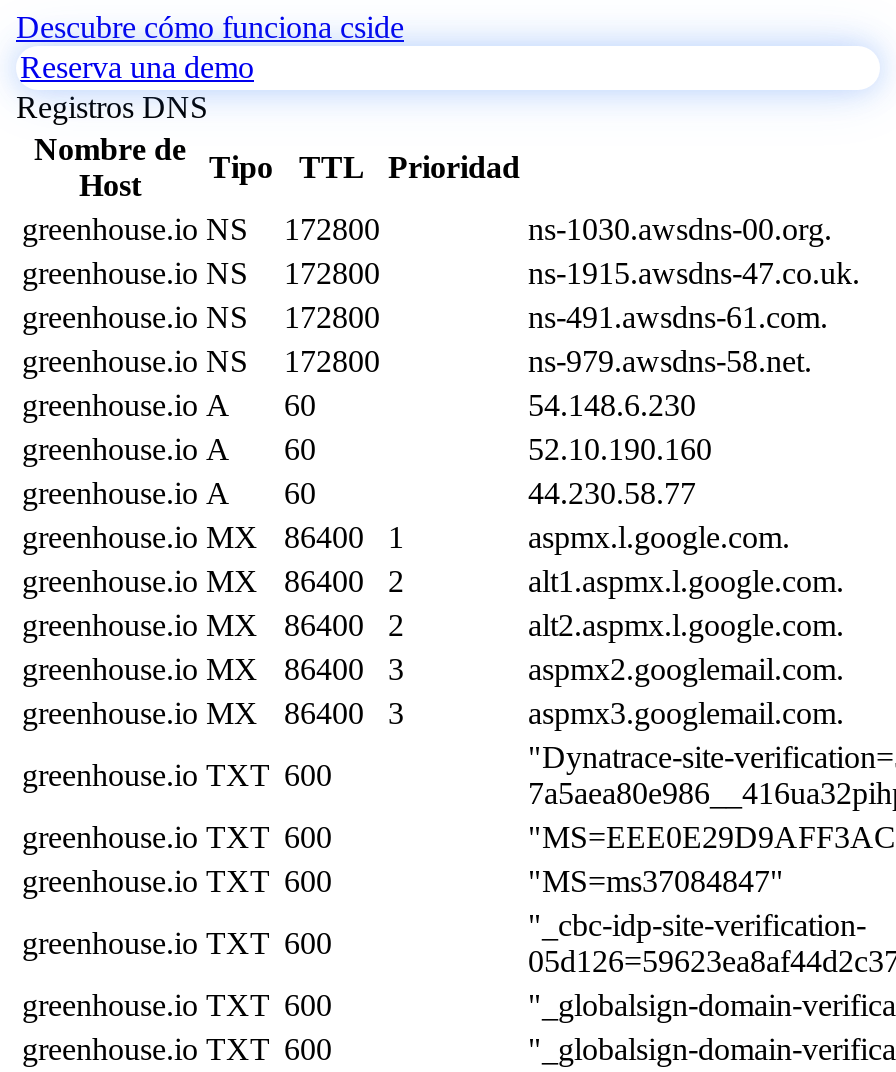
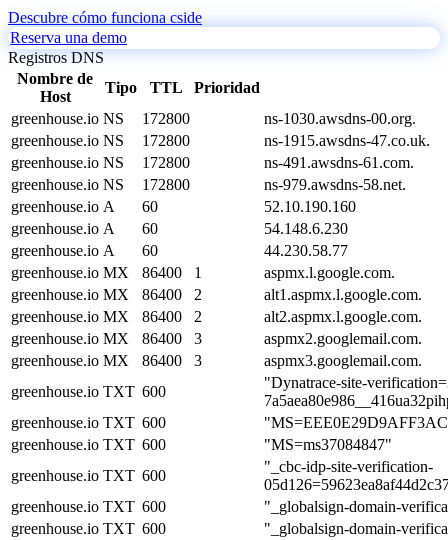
- 54.148.6.230
+ 52.10.190.160

- 52.10.190.160
+ 54.148.6.230
